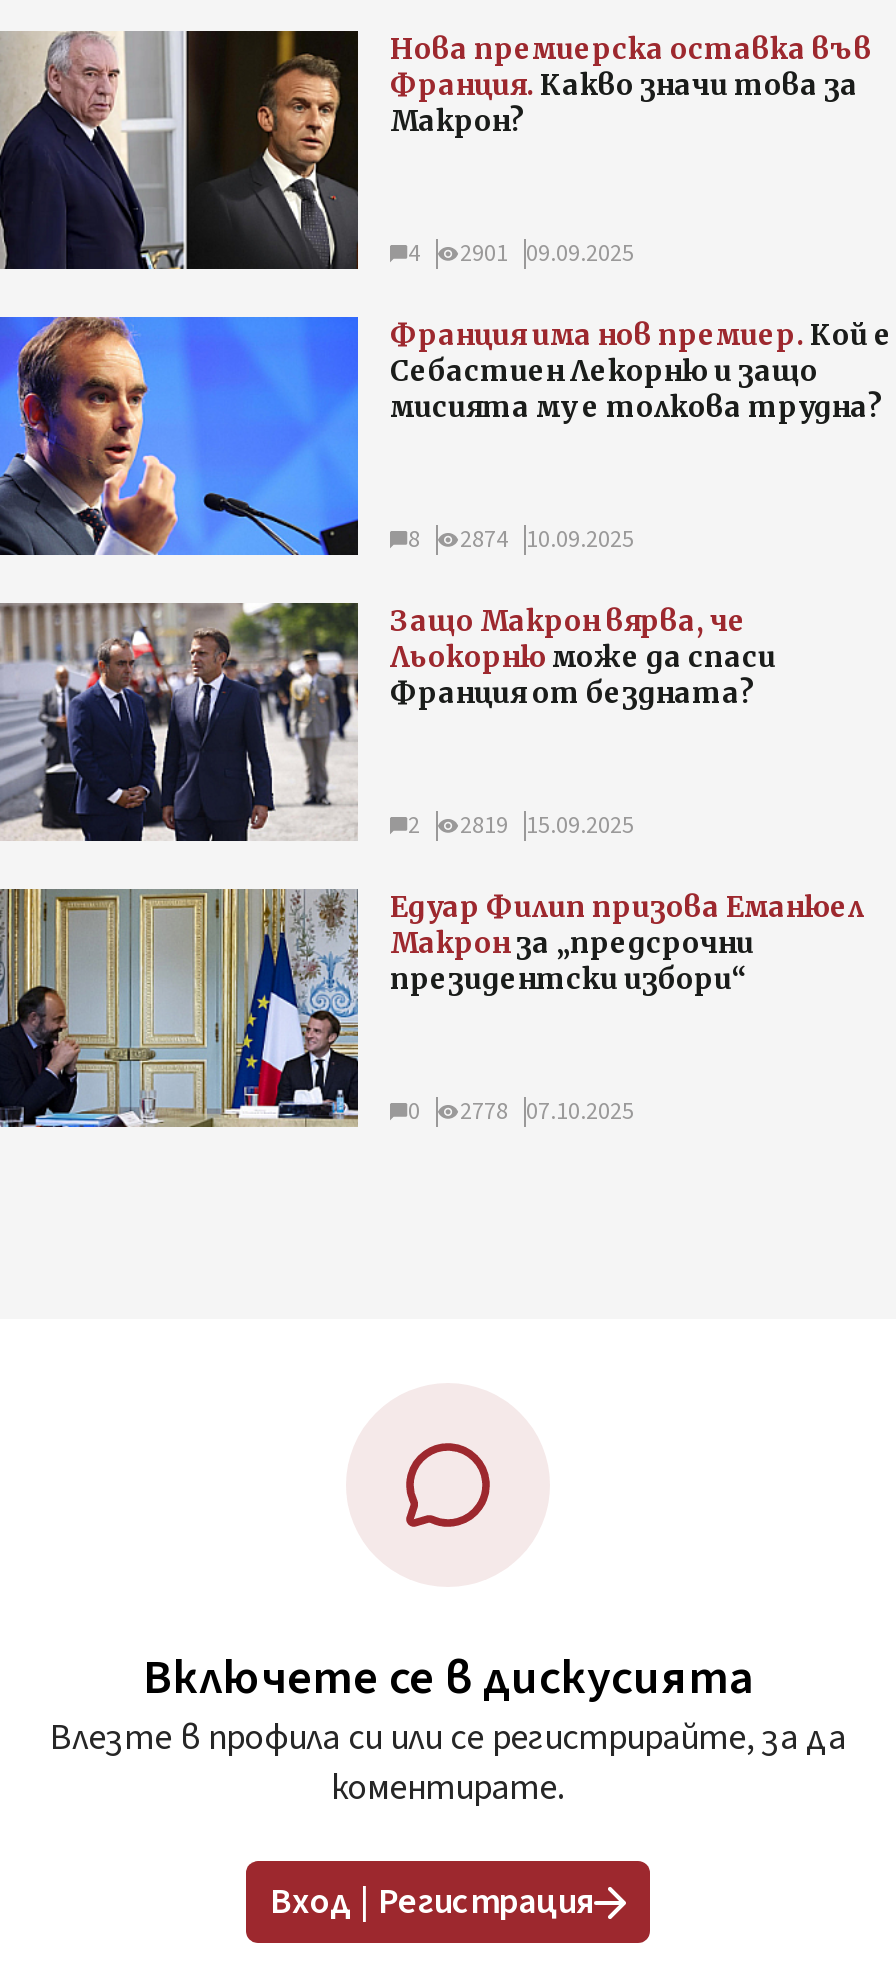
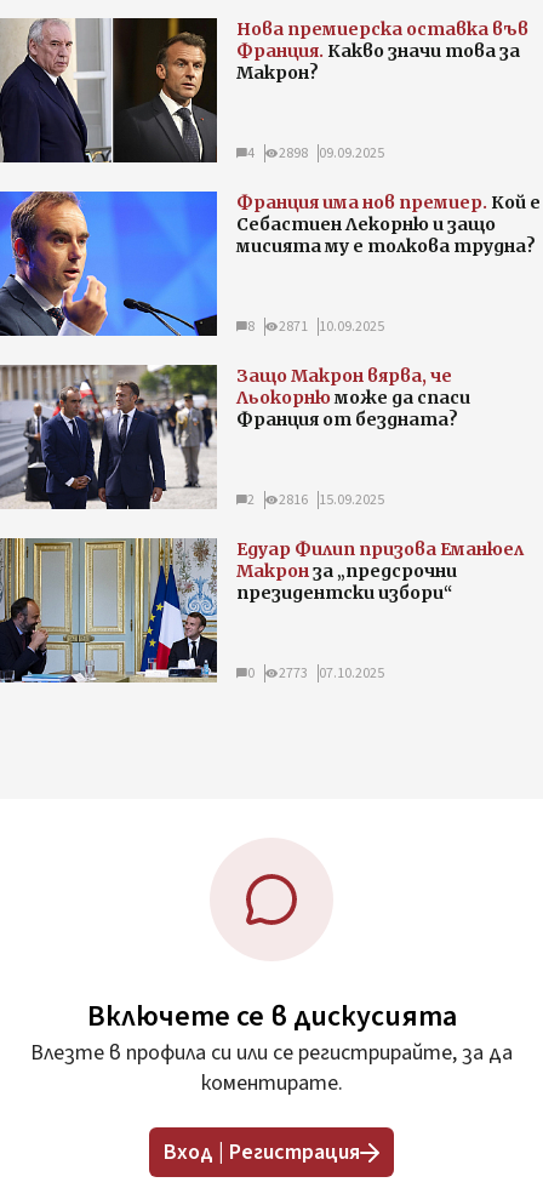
- 4 2901 09.09.2025
+ 4 2898 09.09.2025

- 8 2874 10.09.2025
+ 8 2871 10.09.2025

- 2 2819 15.09.2025
+ 2 2816 15.09.2025

- 0 2778 07.10.2025
+ 0 2773 07.10.2025
